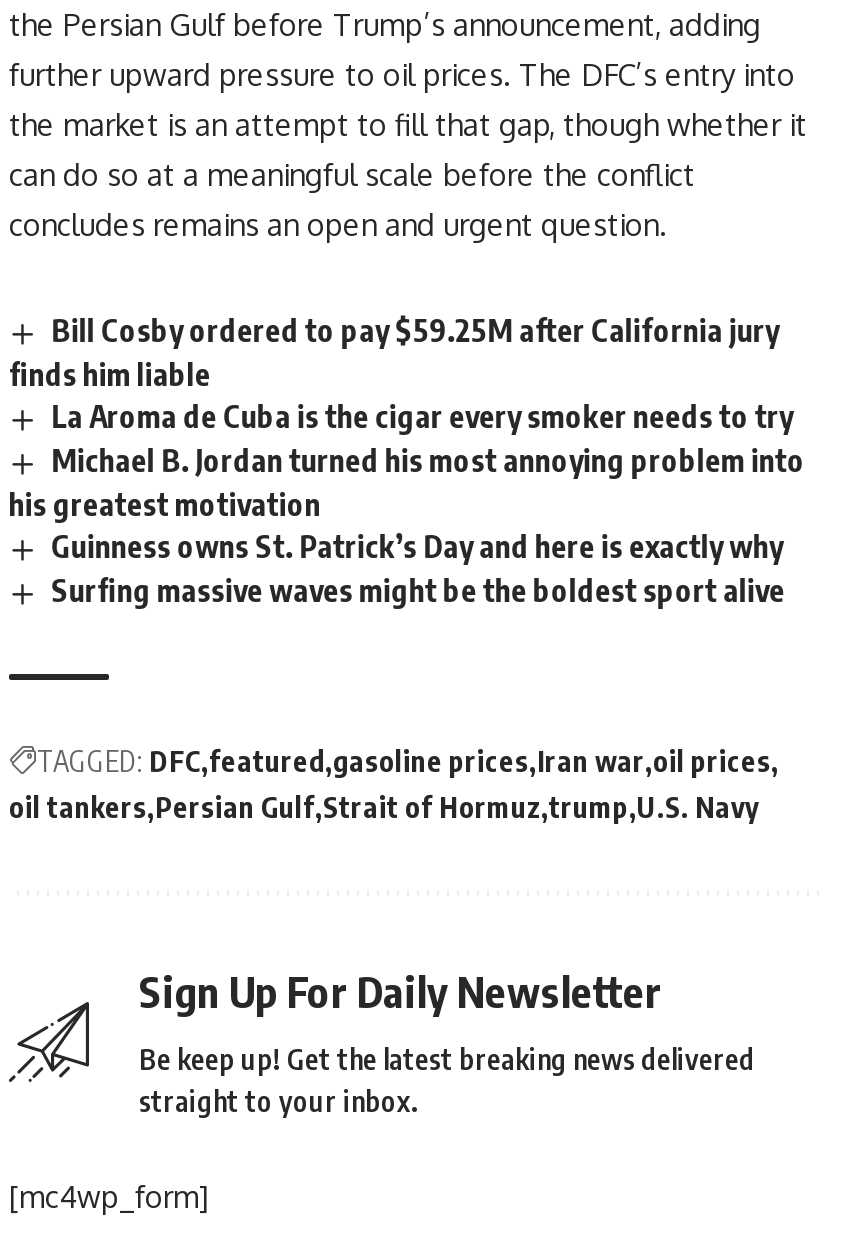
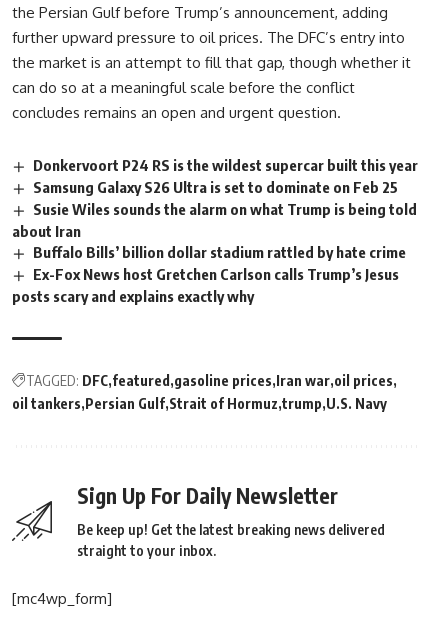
- Bill Cosby ordered to pay $59.25M after California jury
- finds him liable
- La Aroma de Cuba is the cigar every smoker needs to try
- Michael B. Jordan turned his most annoying problem into
- his greatest motivation
- Guinness owns St. Patrick’s Day and here is exactly why
- Surfing massive waves might be the boldest sport alive
+ Donkervoort P24 RS is the wildest supercar built this year
+ Samsung Galaxy S26 Ultra is set to dominate on Feb 25
+ Susie Wiles sounds the alarm on what Trump is being told
+ about Iran
+ Buffalo Bills’ billion dollar stadium rattled by hate crime
+ Ex-Fox News host Gretchen Carlson calls Trump’s Jesus
+ posts scary and explains exactly why
